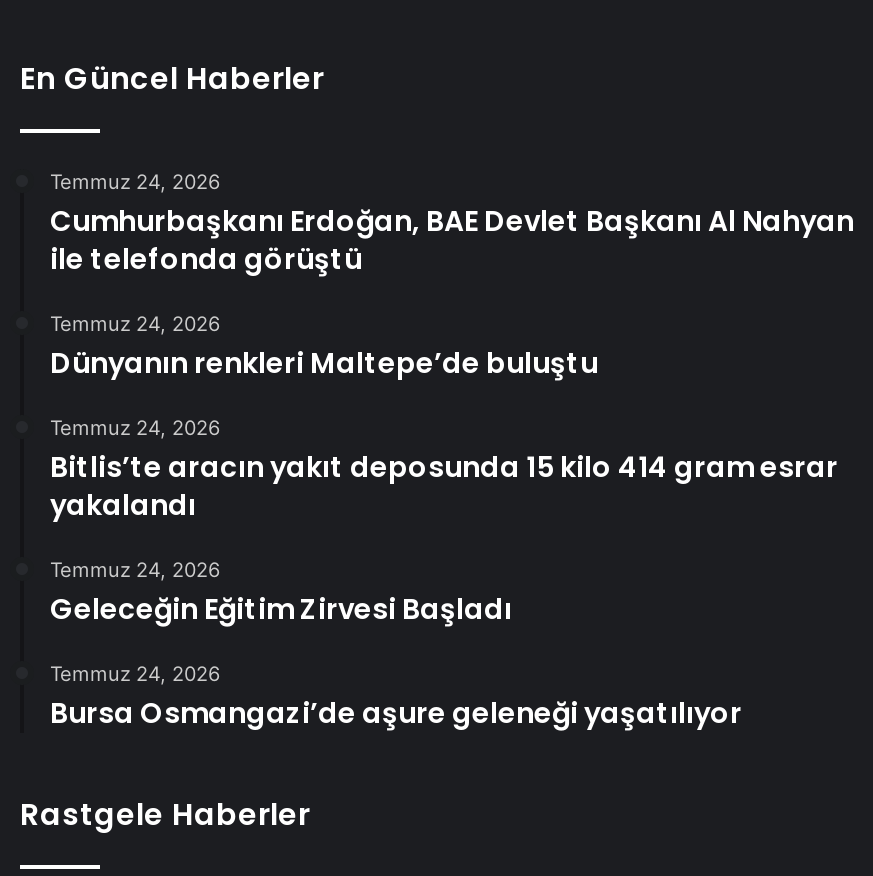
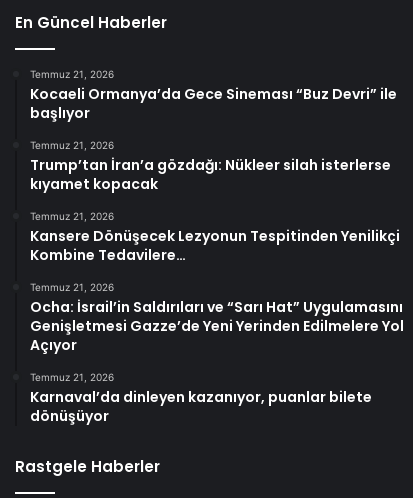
- Temmuz 24, 2026
- Cumhurbaşkanı Erdoğan, BAE Devlet Başkanı Al Nahyan
- ile telefonda görüştü
+ Temmuz 21, 2026
+ Kocaeli Ormanya’da Gece Sineması “Buz Devri” ile
+ başlıyor

- Temmuz 24, 2026
- Dünyanın renkleri Maltepe’de buluştu
+ Temmuz 21, 2026
+ Trump’tan İran’a gözdağı: Nükleer silah isterlerse
+ kıyamet kopacak

- Temmuz 24, 2026
- Bitlis’te aracın yakıt deposunda 15 kilo 414 gram esrar
- yakalandı
+ Temmuz 21, 2026
+ Kansere Dönüşecek Lezyonun Tespitinden Yenilikçi
+ Kombine Tedavilere…

- Temmuz 24, 2026
- Geleceğin Eğitim Zirvesi Başladı
+ Temmuz 21, 2026
+ Ocha: İsrail’in Saldırıları ve “Sarı Hat” Uygulamasını
+ Genişletmesi Gazze’de Yeni Yerinden Edilmelere Yol
+ Açıyor

- Temmuz 24, 2026
- Bursa Osmangazi’de aşure geleneği yaşatılıyor
+ Temmuz 21, 2026
+ Karnaval’da dinleyen kazanıyor, puanlar bilete
+ dönüşüyor
